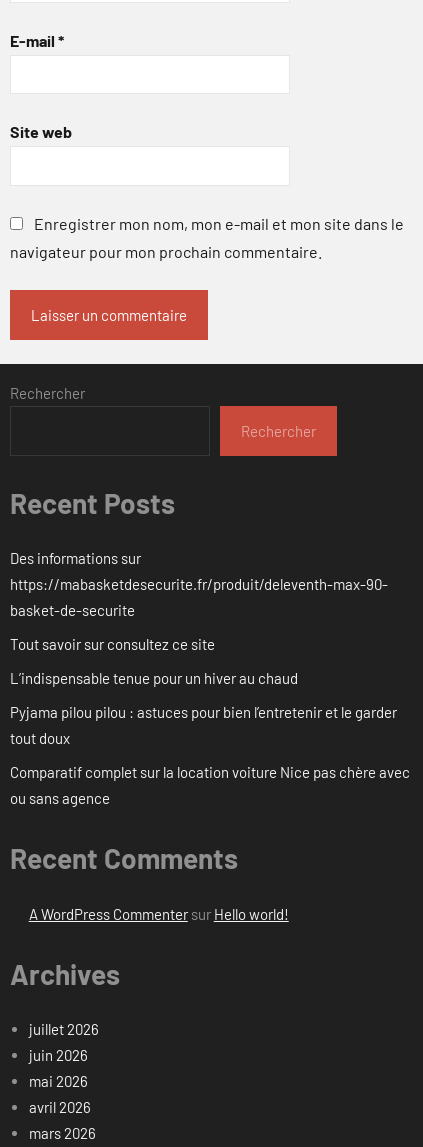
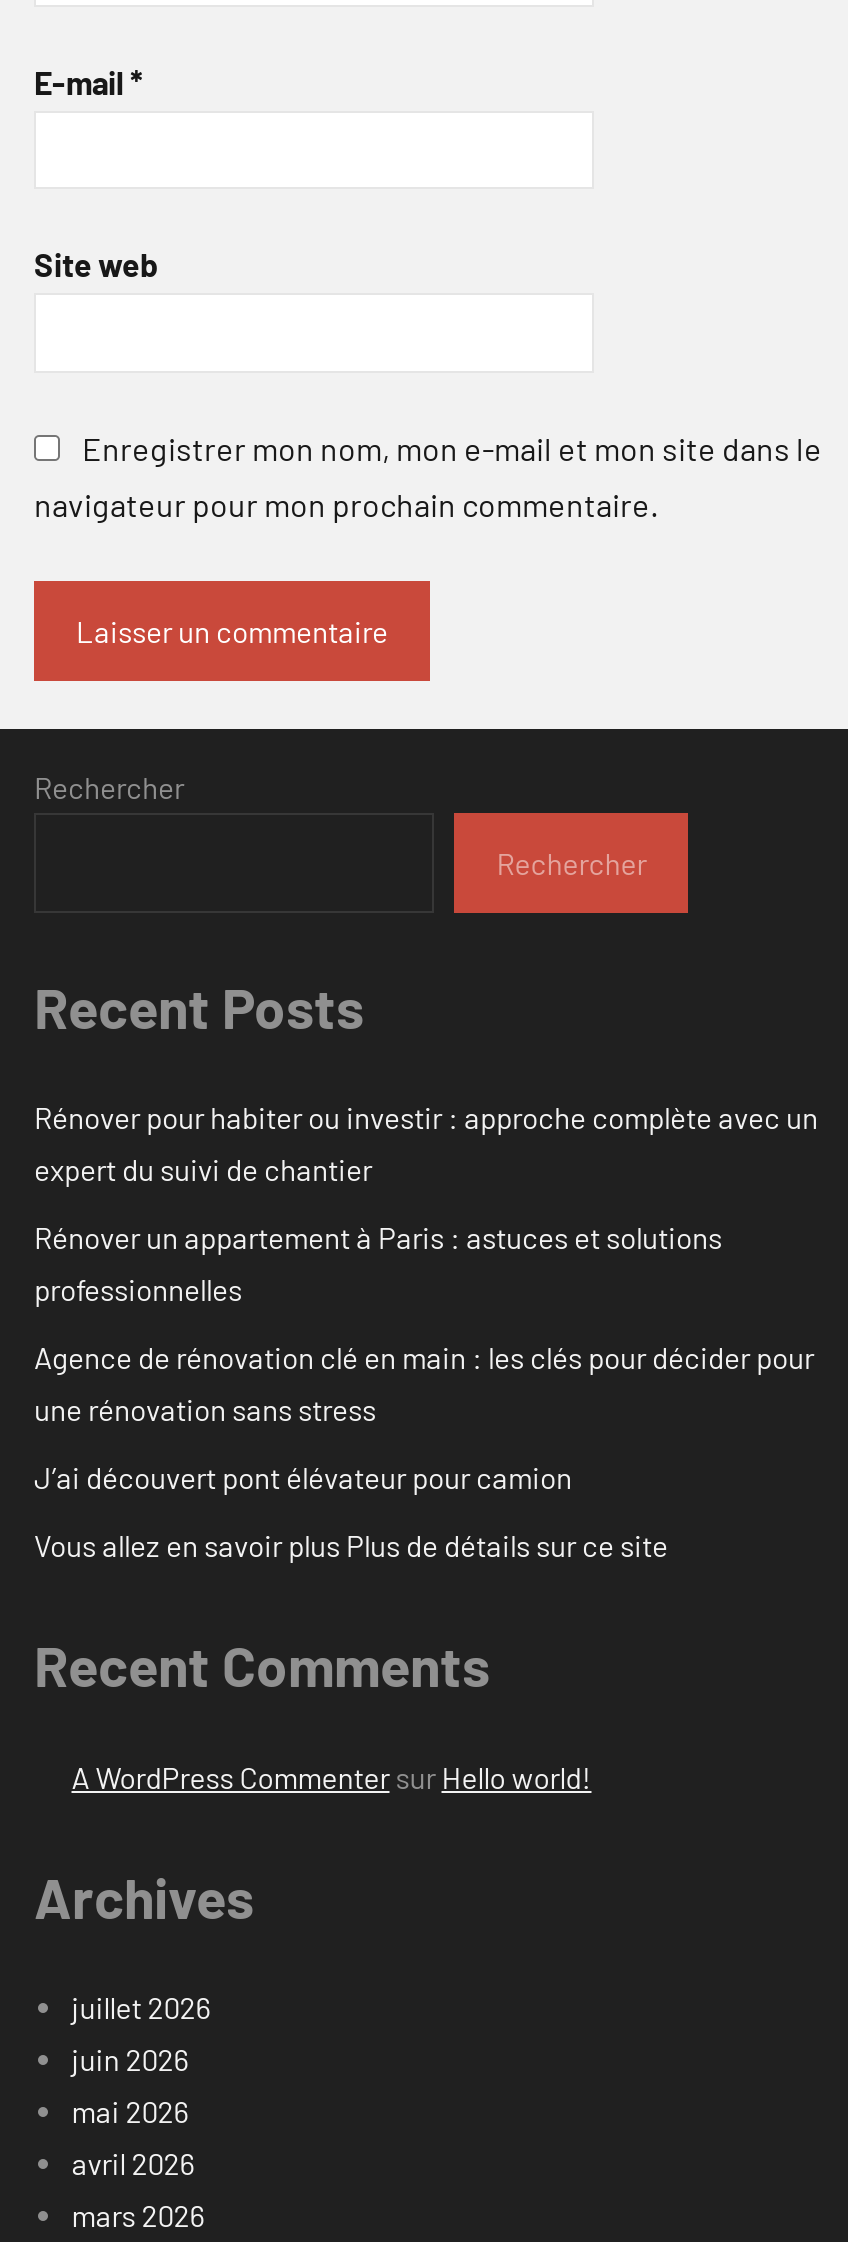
- Des informations sur
- https://mabasketdesecurite.fr/produit/deleventh-max-90-
- basket-de-securite
+ Rénover pour habiter ou investir : approche complète avec un
+ expert du suivi de chantier

- Tout savoir sur consultez ce site
+ Rénover un appartement à Paris : astuces et solutions
+ professionnelles

- L’indispensable tenue pour un hiver au chaud
+ Agence de rénovation clé en main : les clés pour décider pour
+ une rénovation sans stress

- Pyjama pilou pilou : astuces pour bien l’entretenir et le garder
- tout doux
+ J’ai découvert pont élévateur pour camion

- Comparatif complet sur la location voiture Nice pas chère avec
- ou sans agence
+ Vous allez en savoir plus Plus de détails sur ce site
